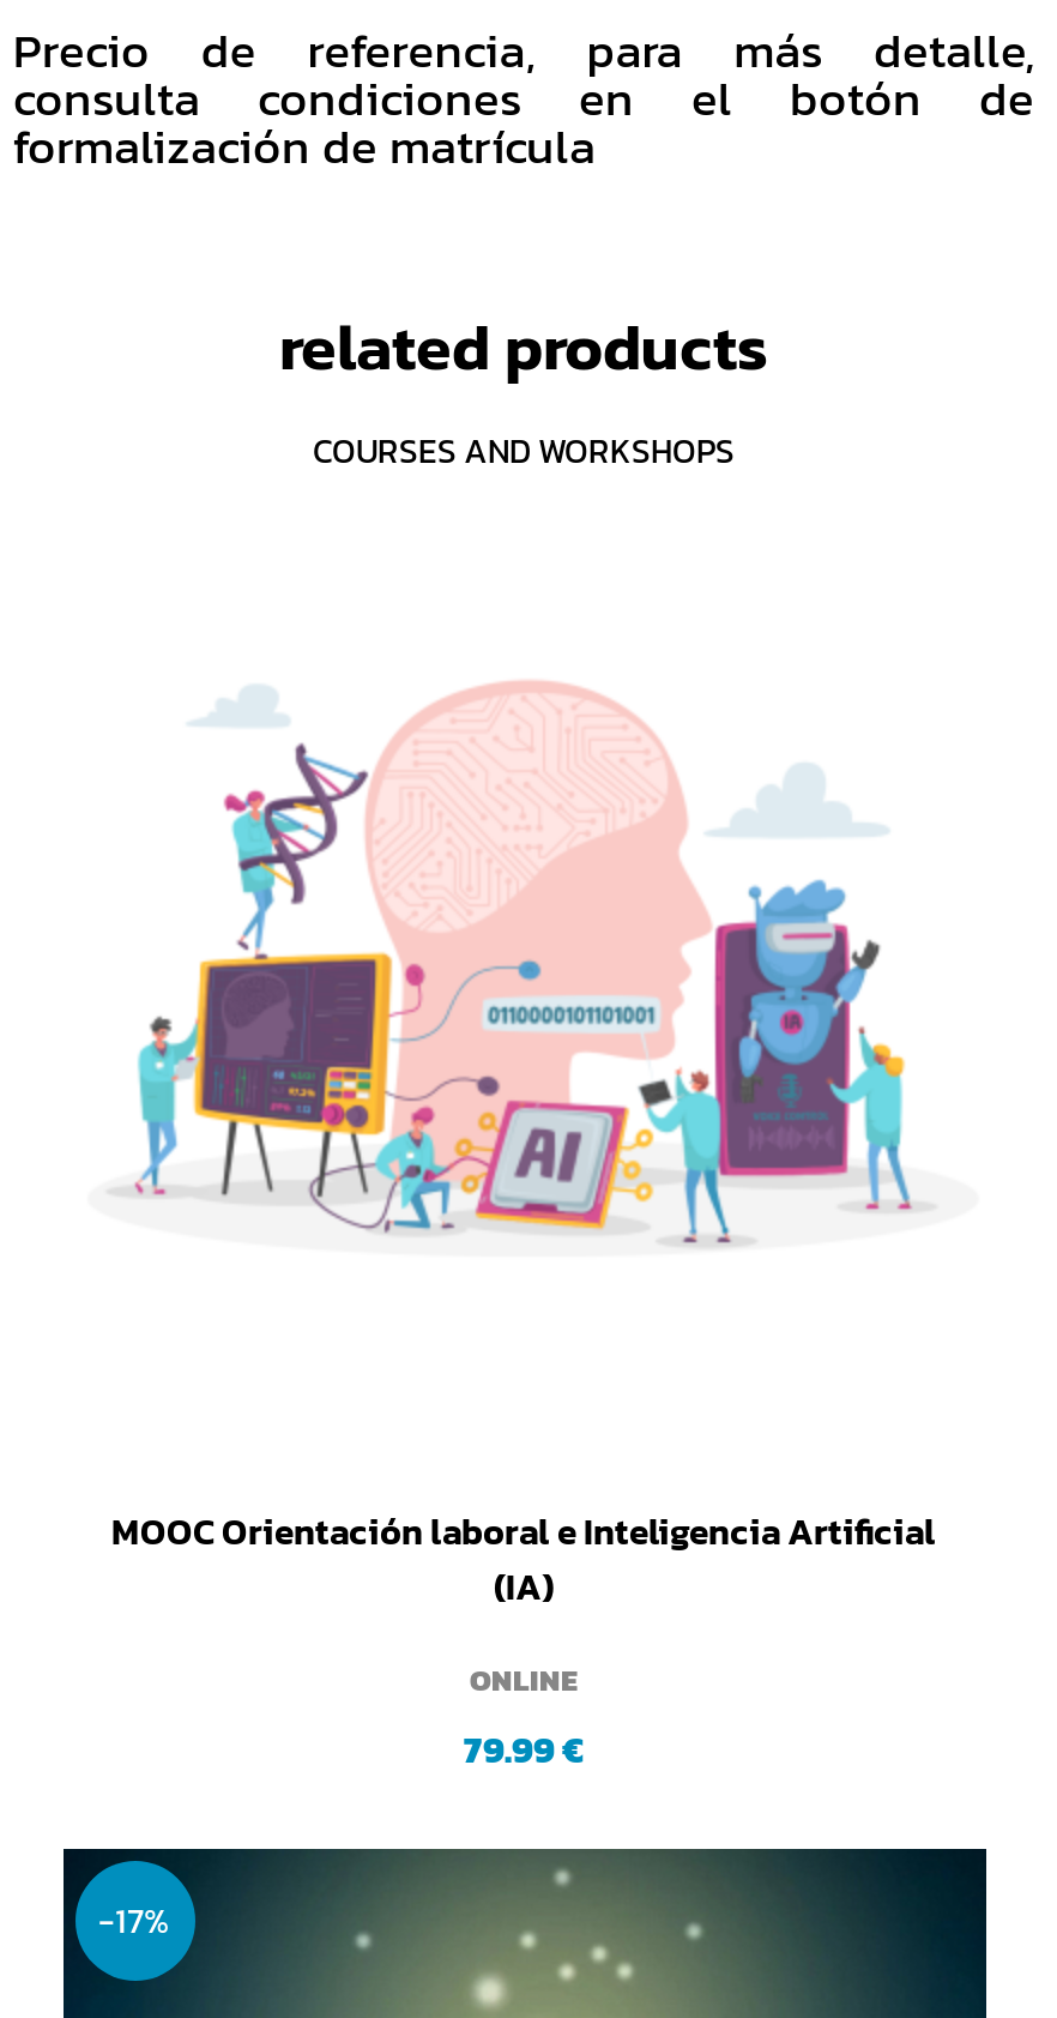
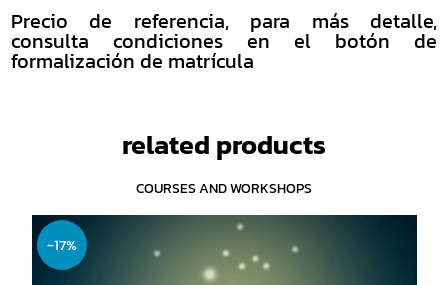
- [image]

- MOOC Orientación laboral e Inteligencia Artificial
- (IA)
- ONLINE
- 79.99 €
